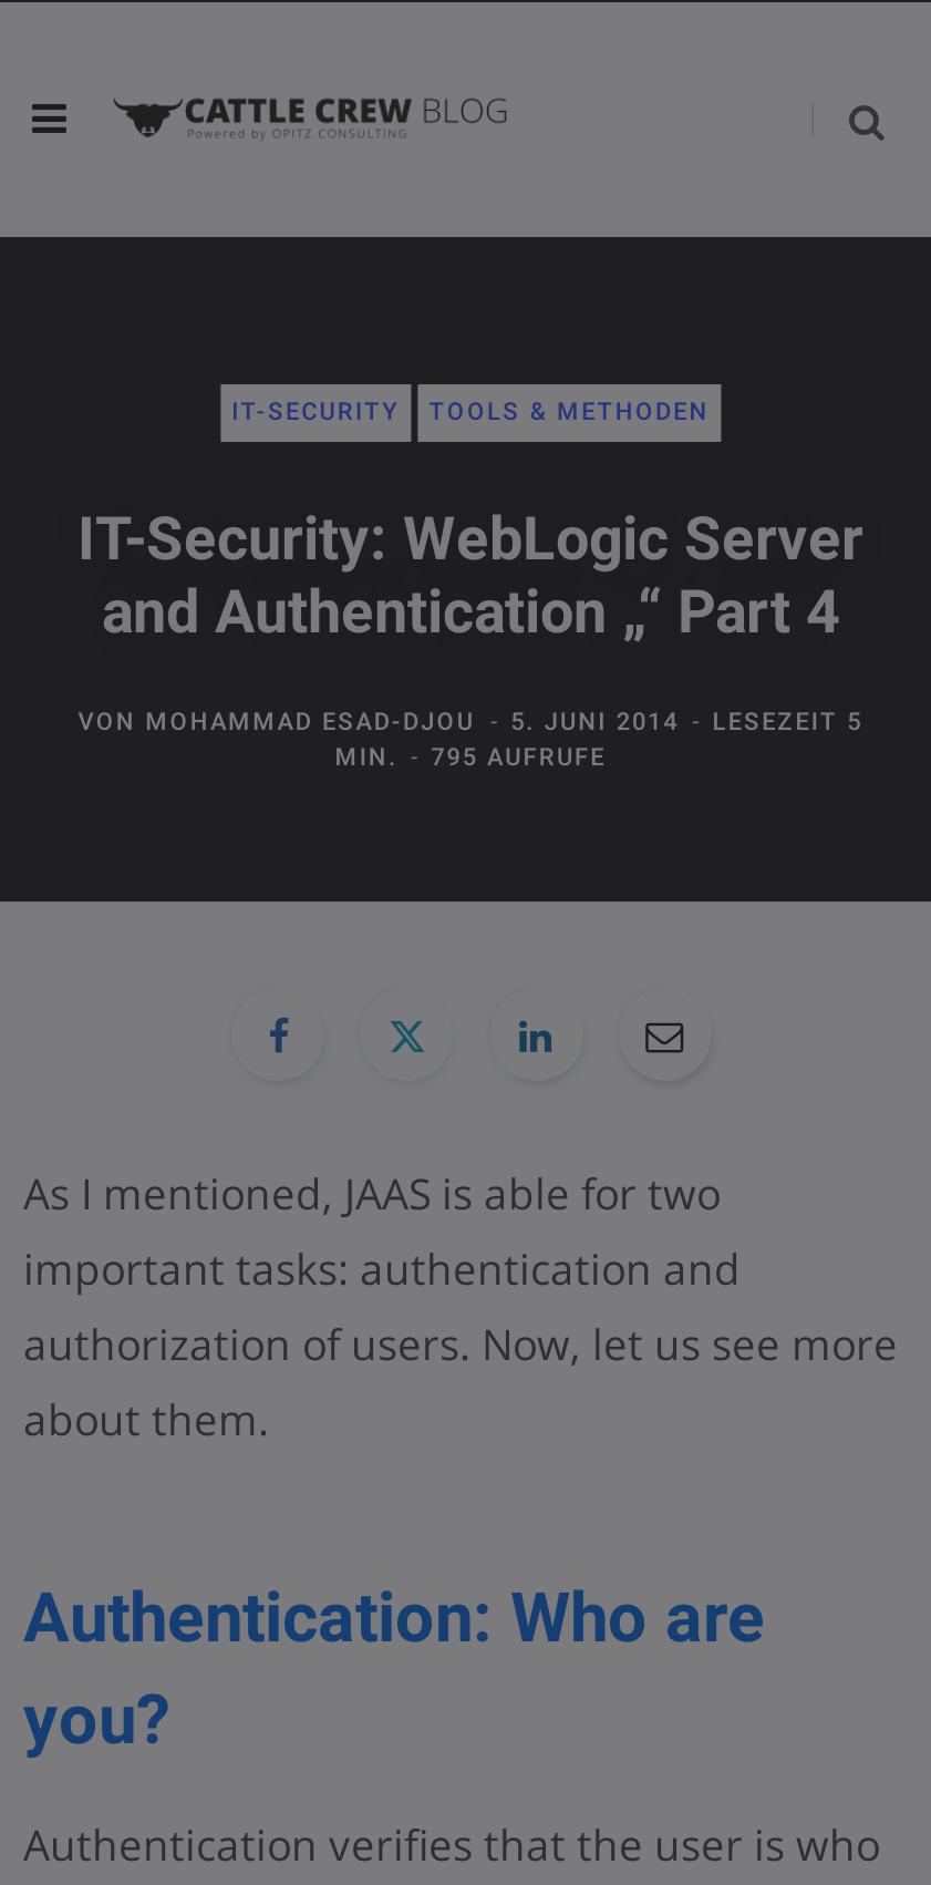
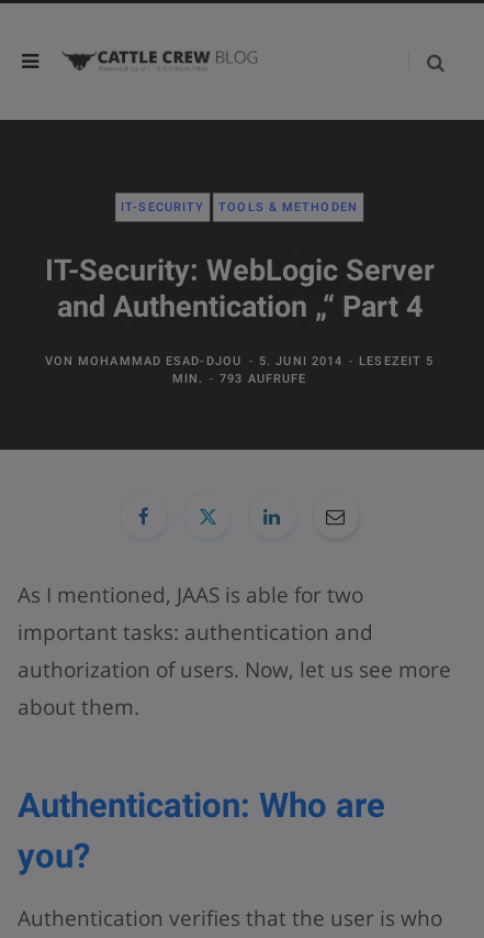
- MIN. 795 AUFRUFE
+ MIN. 793 AUFRUFE
